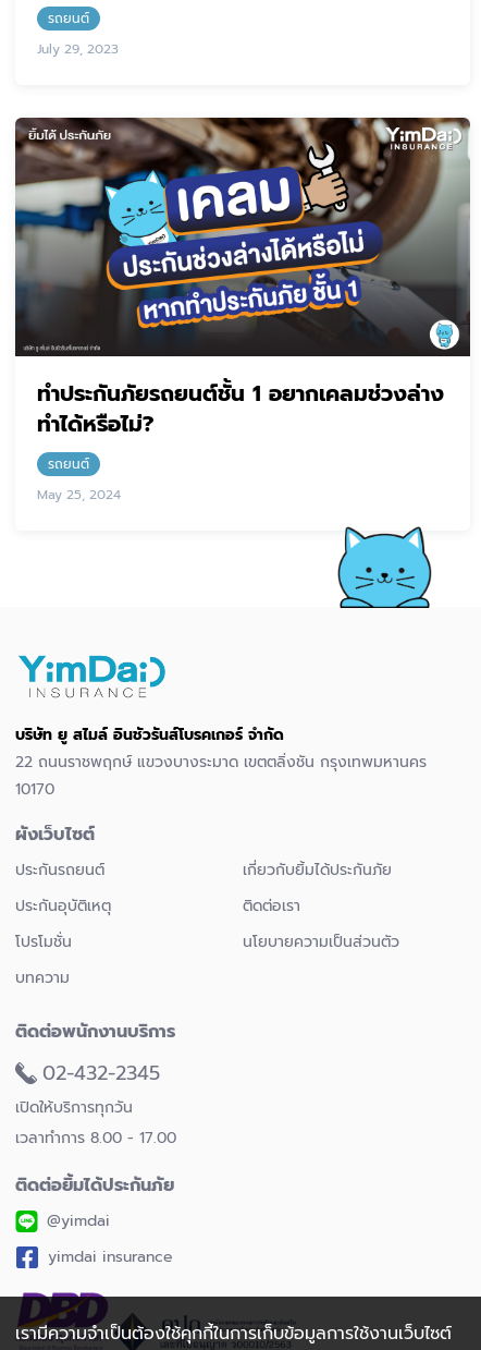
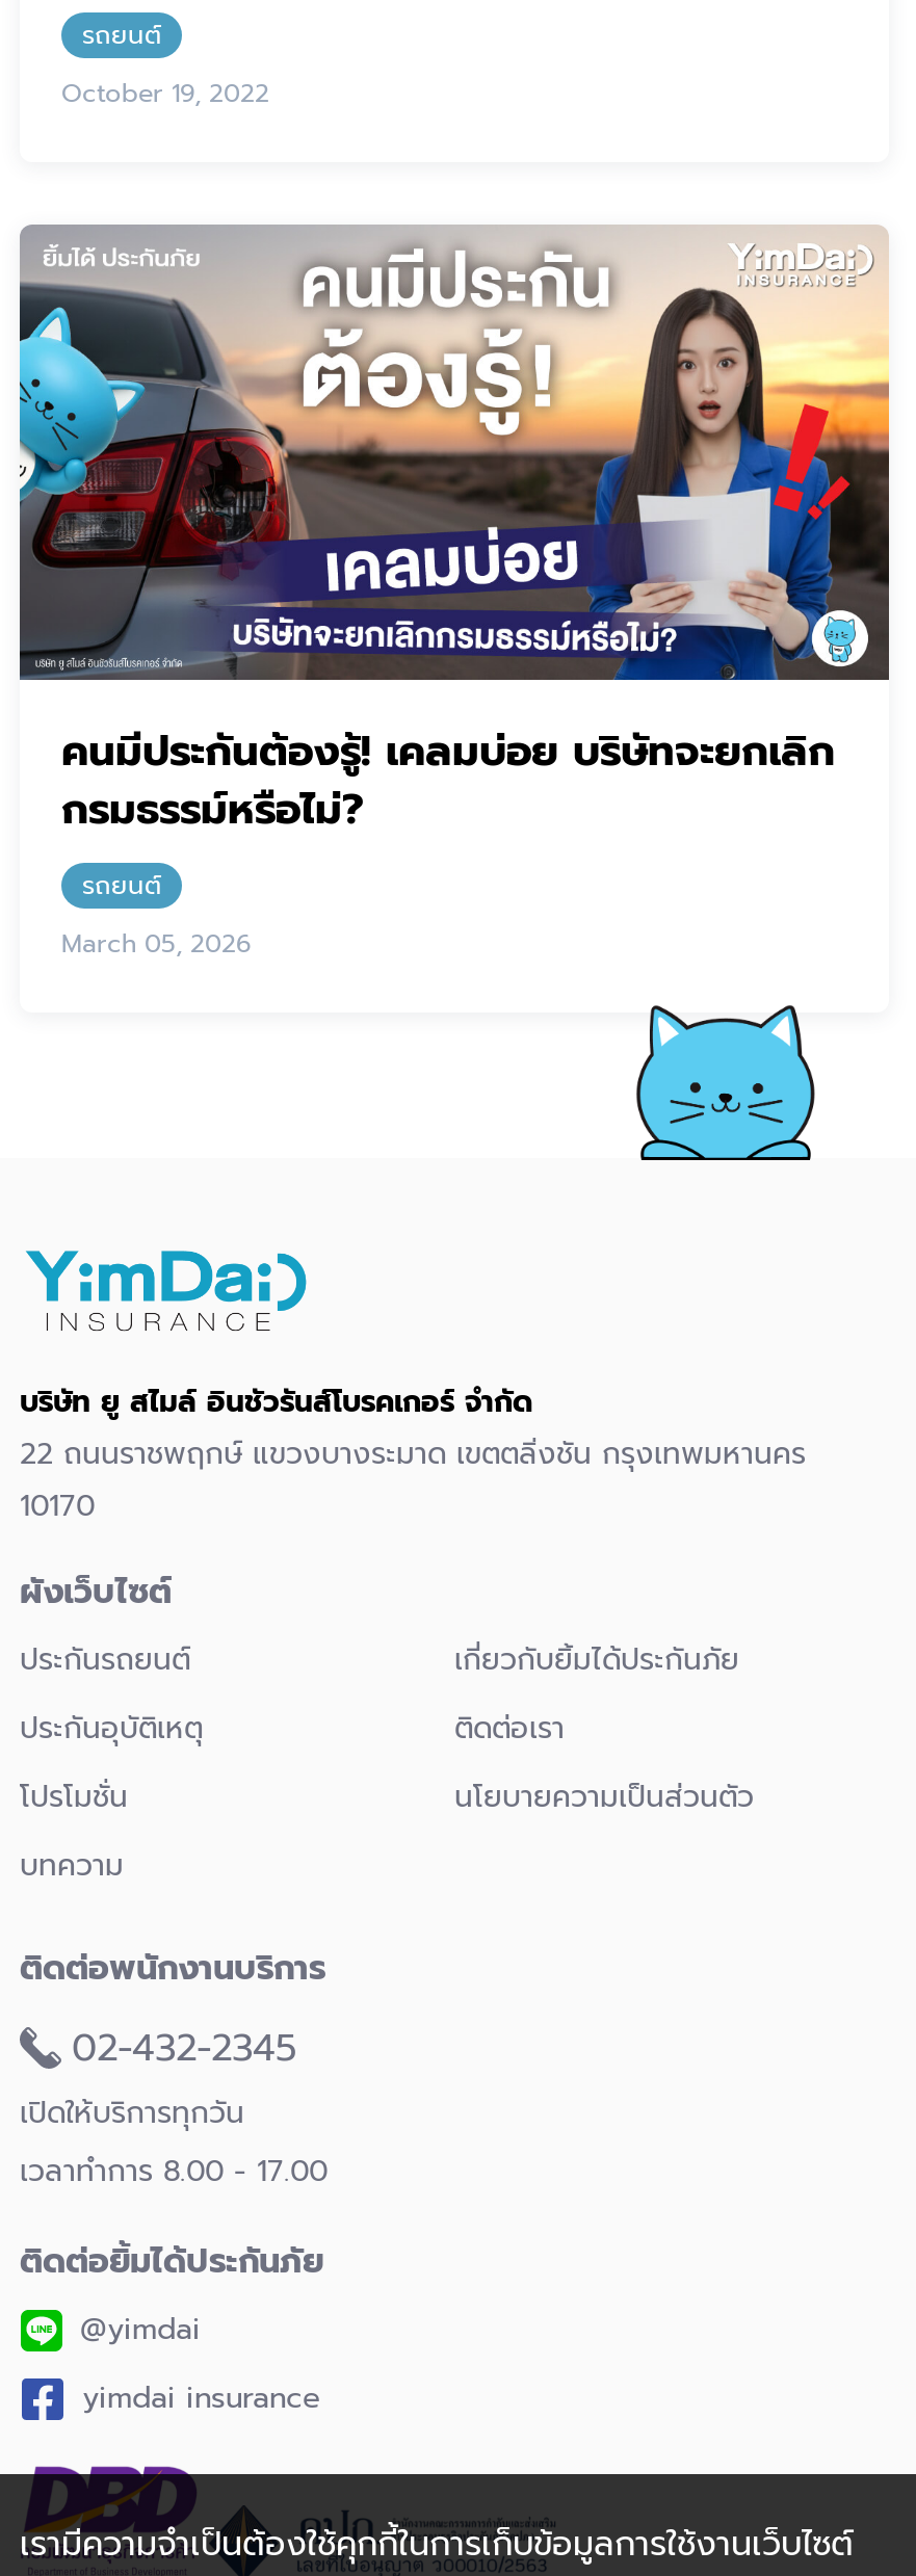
- July 29, 2023
+ October 19, 2022

- [image]
- ทำประกันภัยรถยนต์ชั้น 1 อยากเคลมช่วงล่าง
- ทำได้หรือไม่?
+ [image]
+ คนมีประกันต้องรู้! เคลมบ่อย บริษัทจะยกเลิก
+ กรมธรรม์หรือไม่?

- May 25, 2024
+ March 05, 2026
